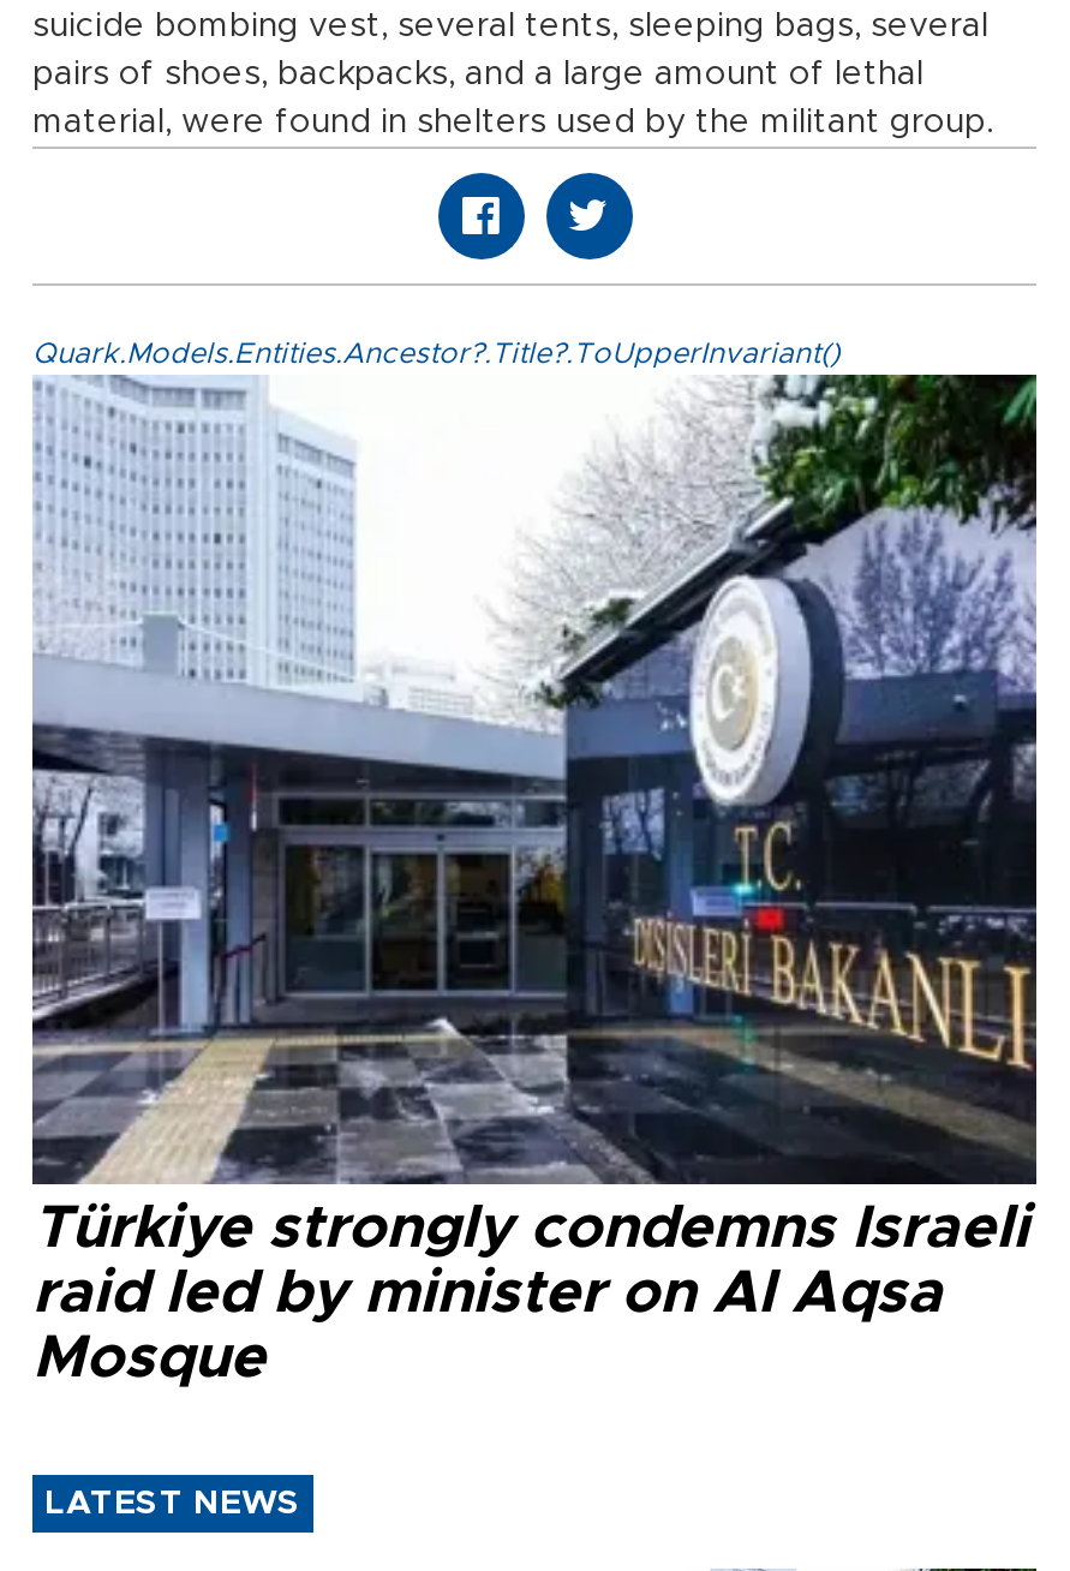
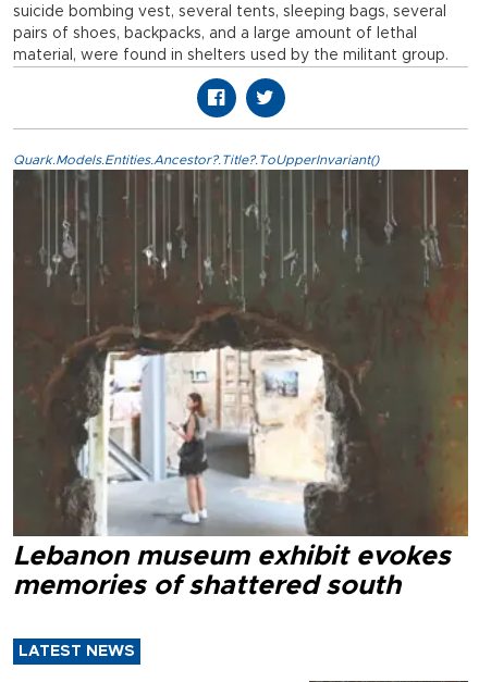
- [image]
- Türkiye strongly condemns Israeli
- raid led by minister on Al Aqsa
- Mosque
+ [image]
+ Lebanon museum exhibit evokes
+ memories of shattered south
